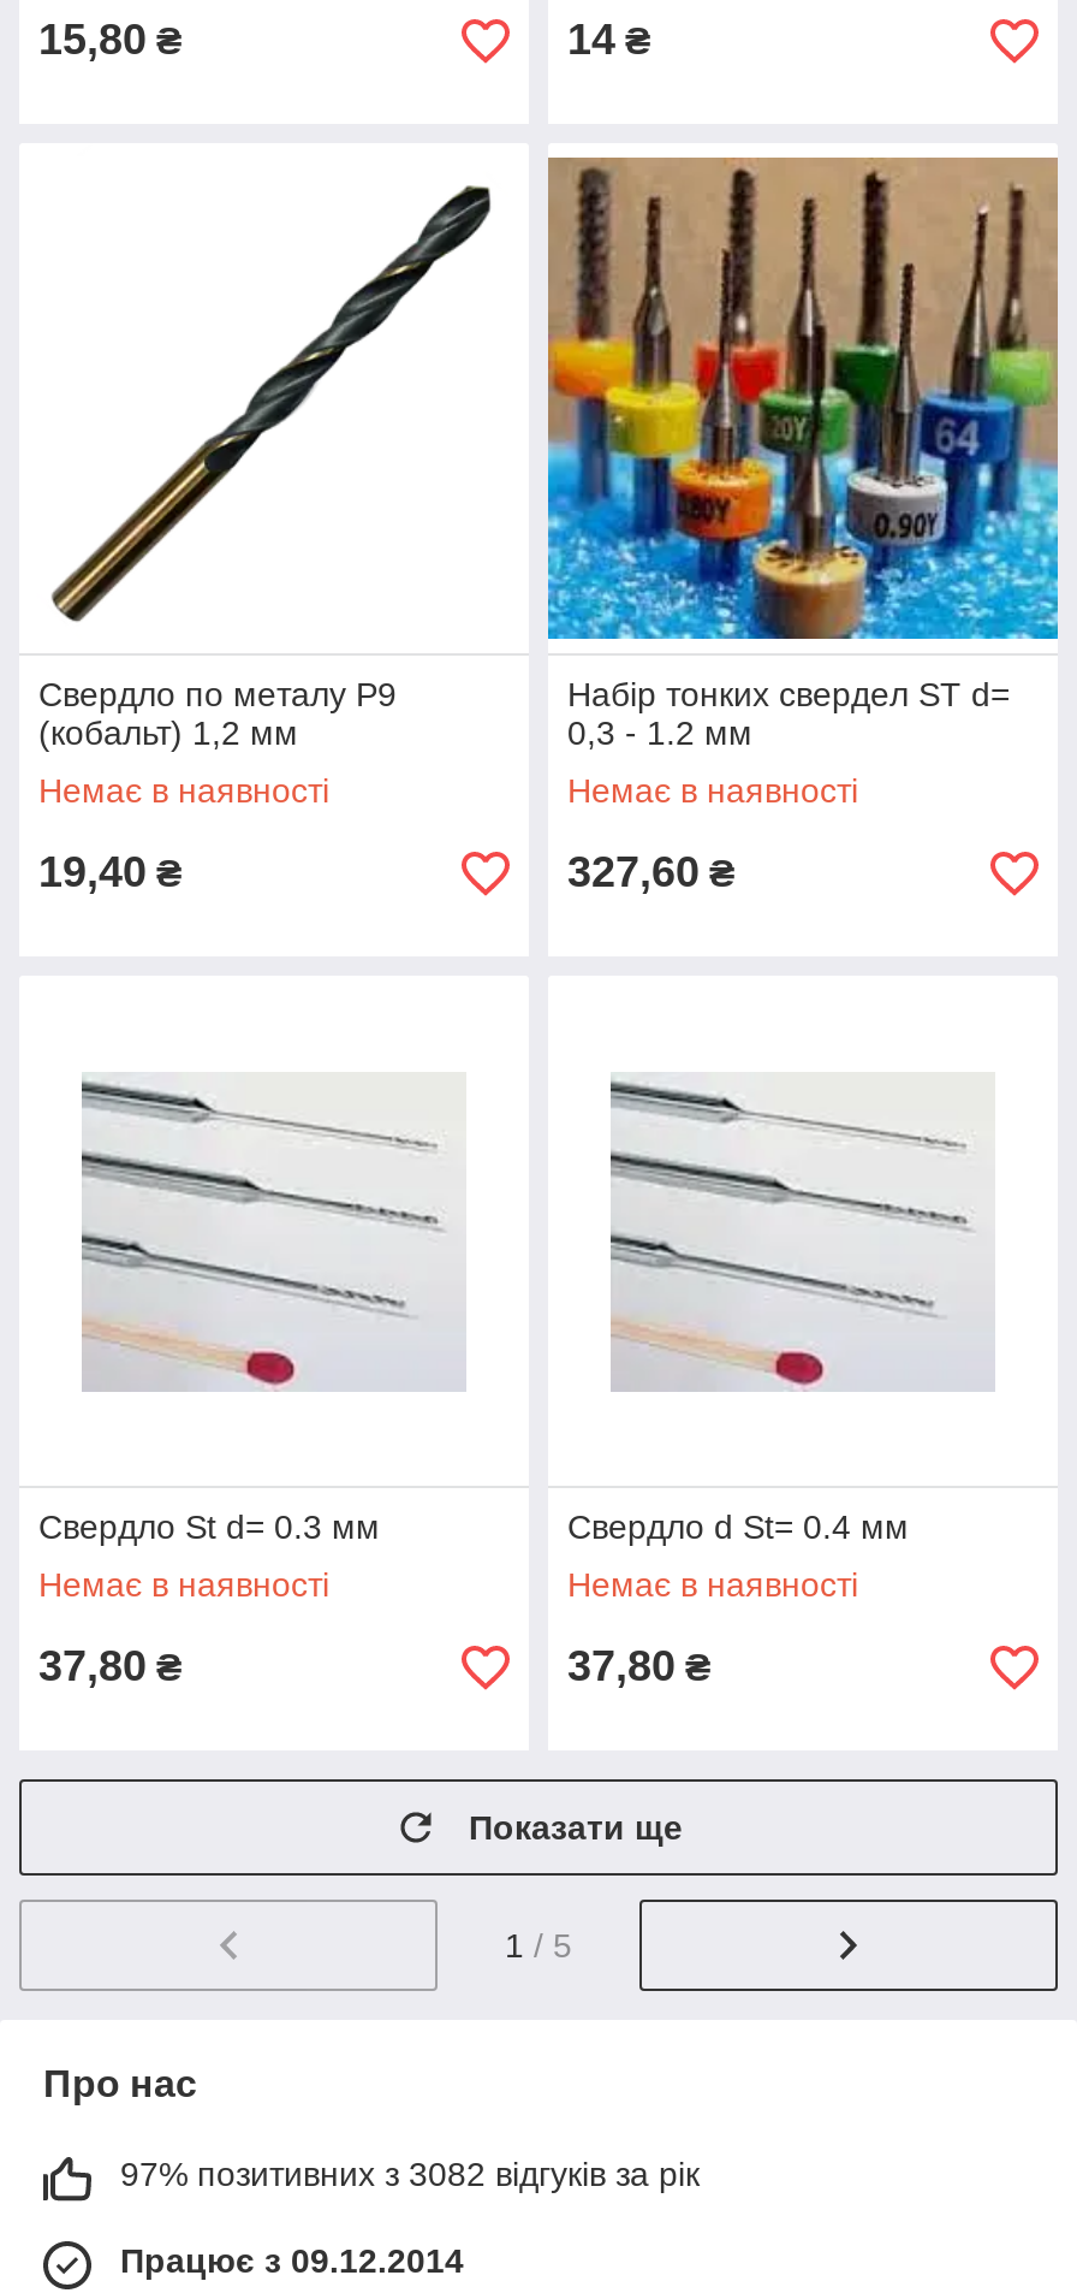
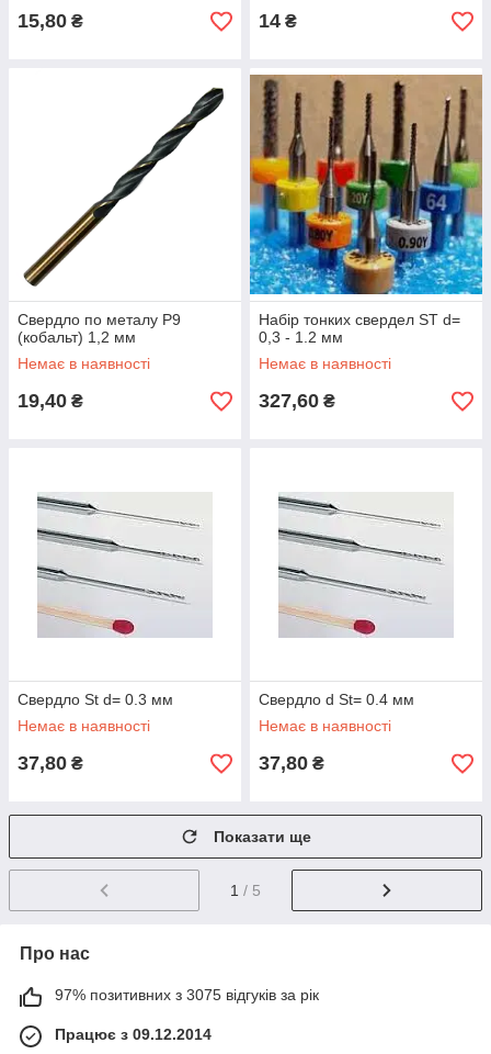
- 97% позитивних з 3082 відгуків за рік
+ 97% позитивних з 3075 відгуків за рік
